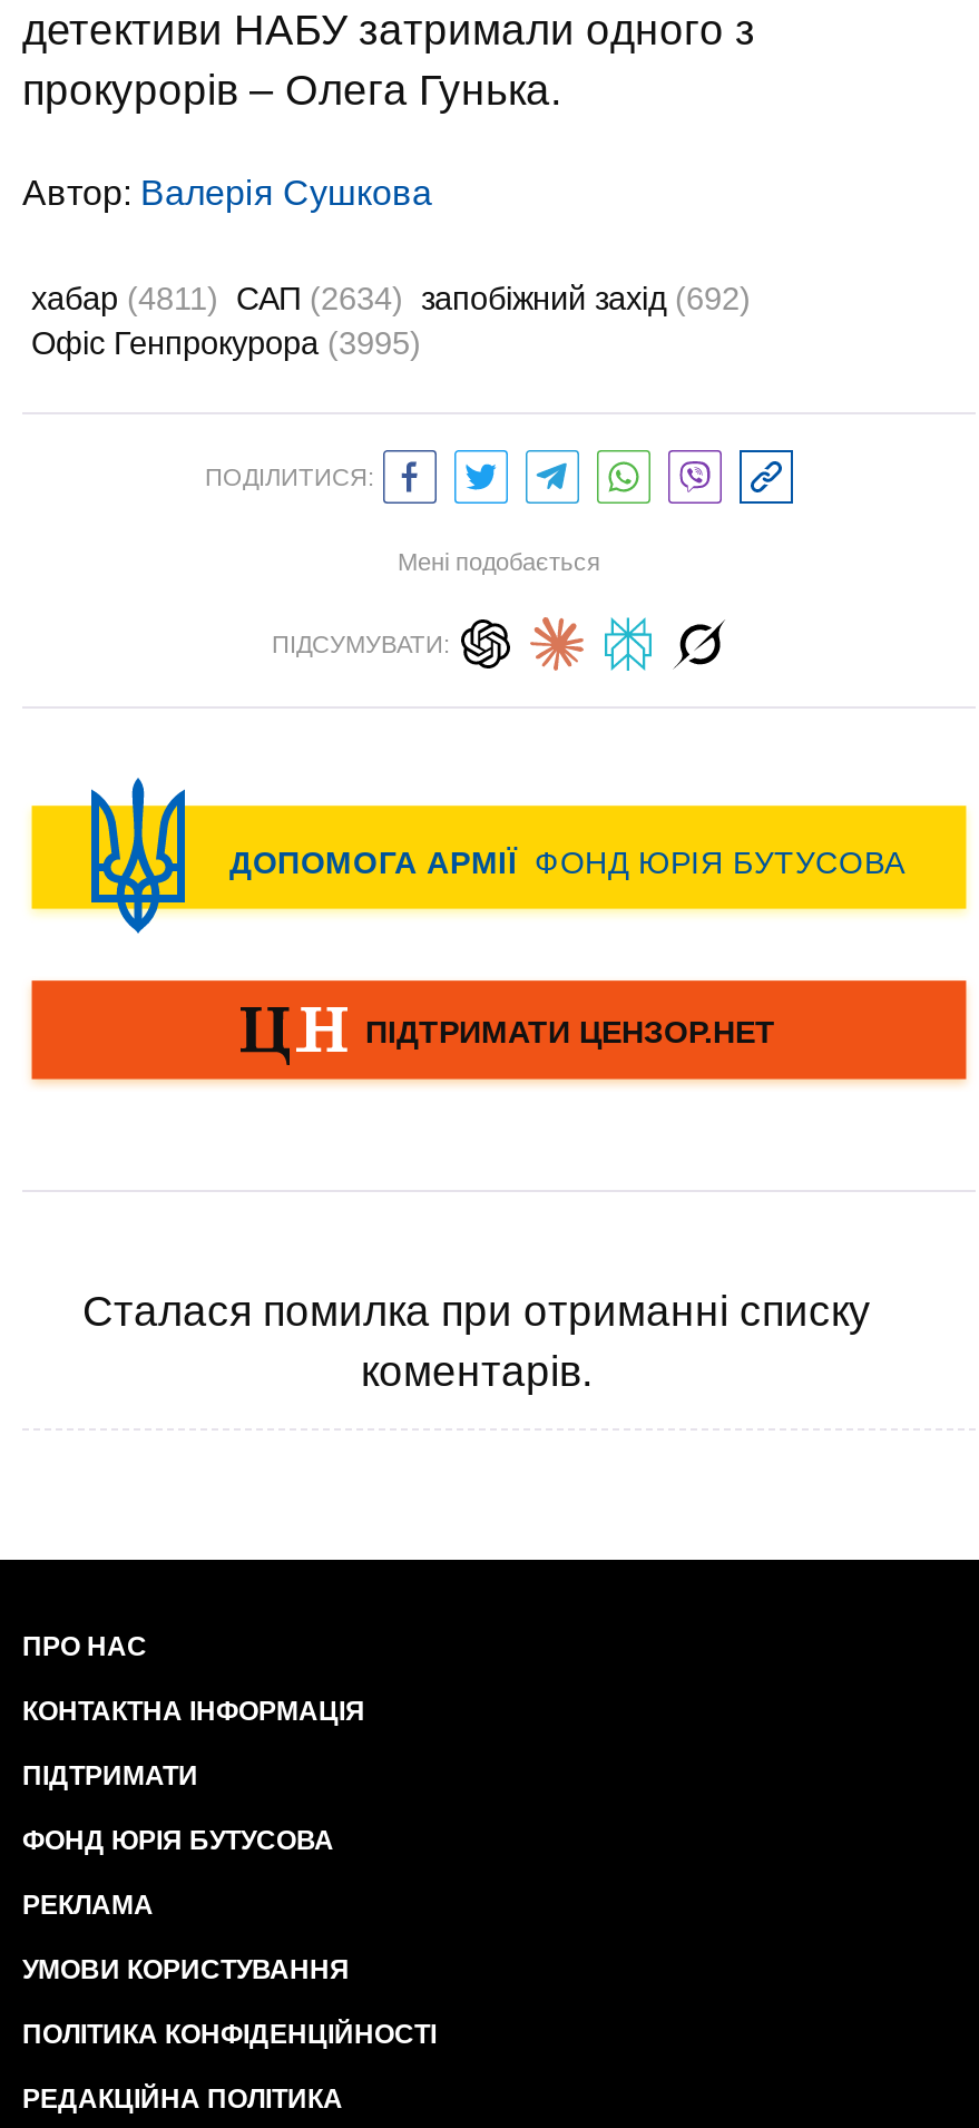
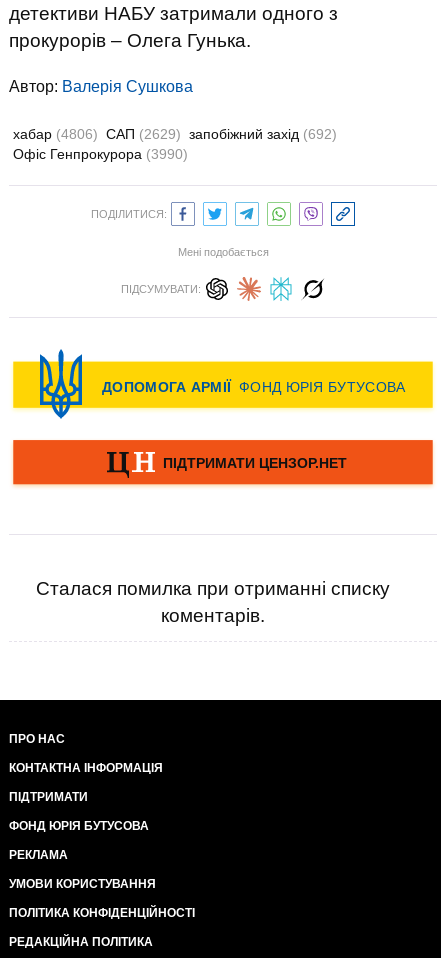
- хабар (4811) САП (2634) запобіжний захід (692)
+ хабар (4806) САП (2629) запобіжний захід (692)

- Офіс Генпрокурора (3995)
+ Офіс Генпрокурора (3990)
